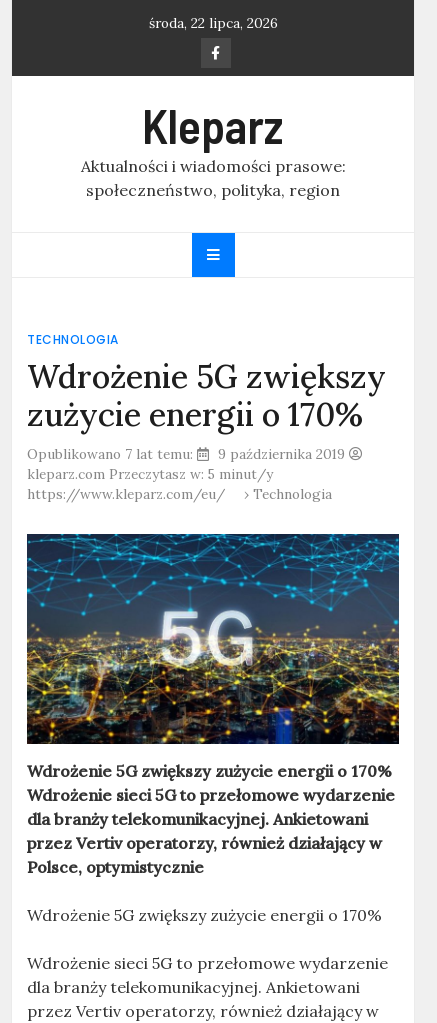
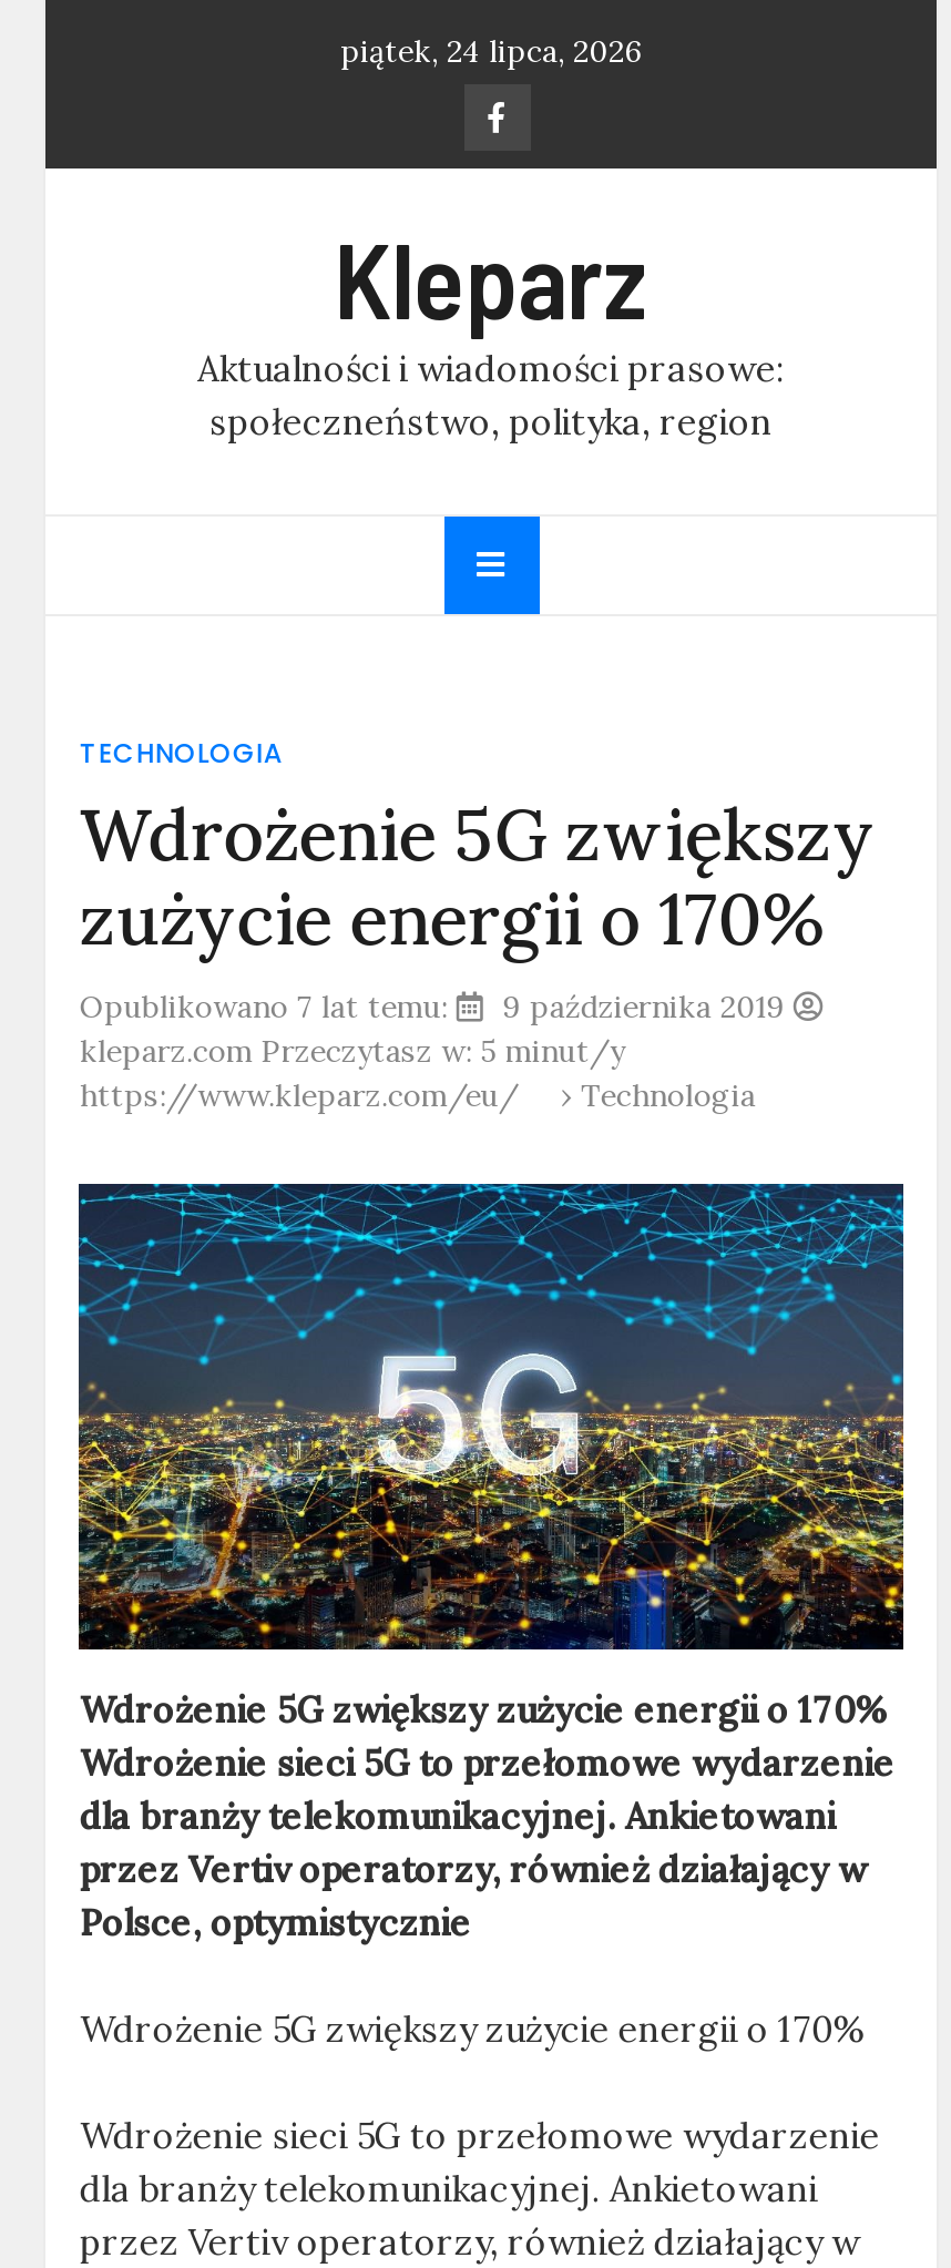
- środa, 22 lipca, 2026
+ piątek, 24 lipca, 2026
